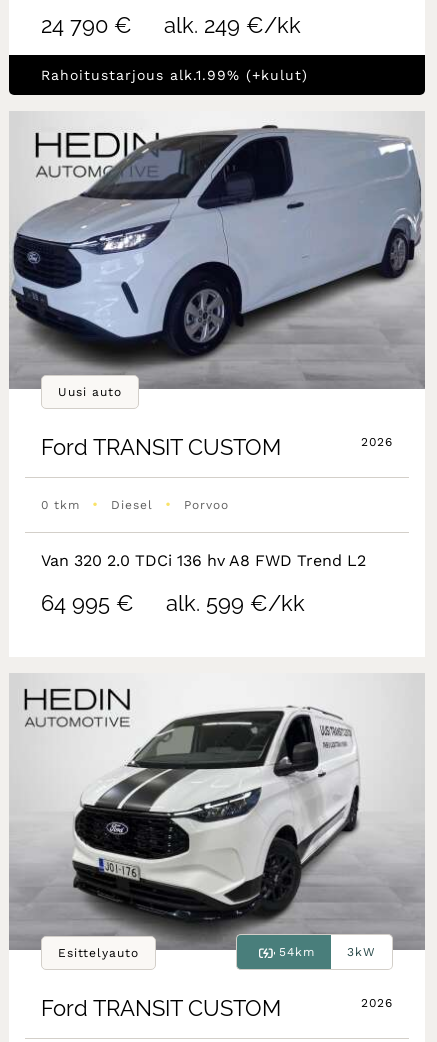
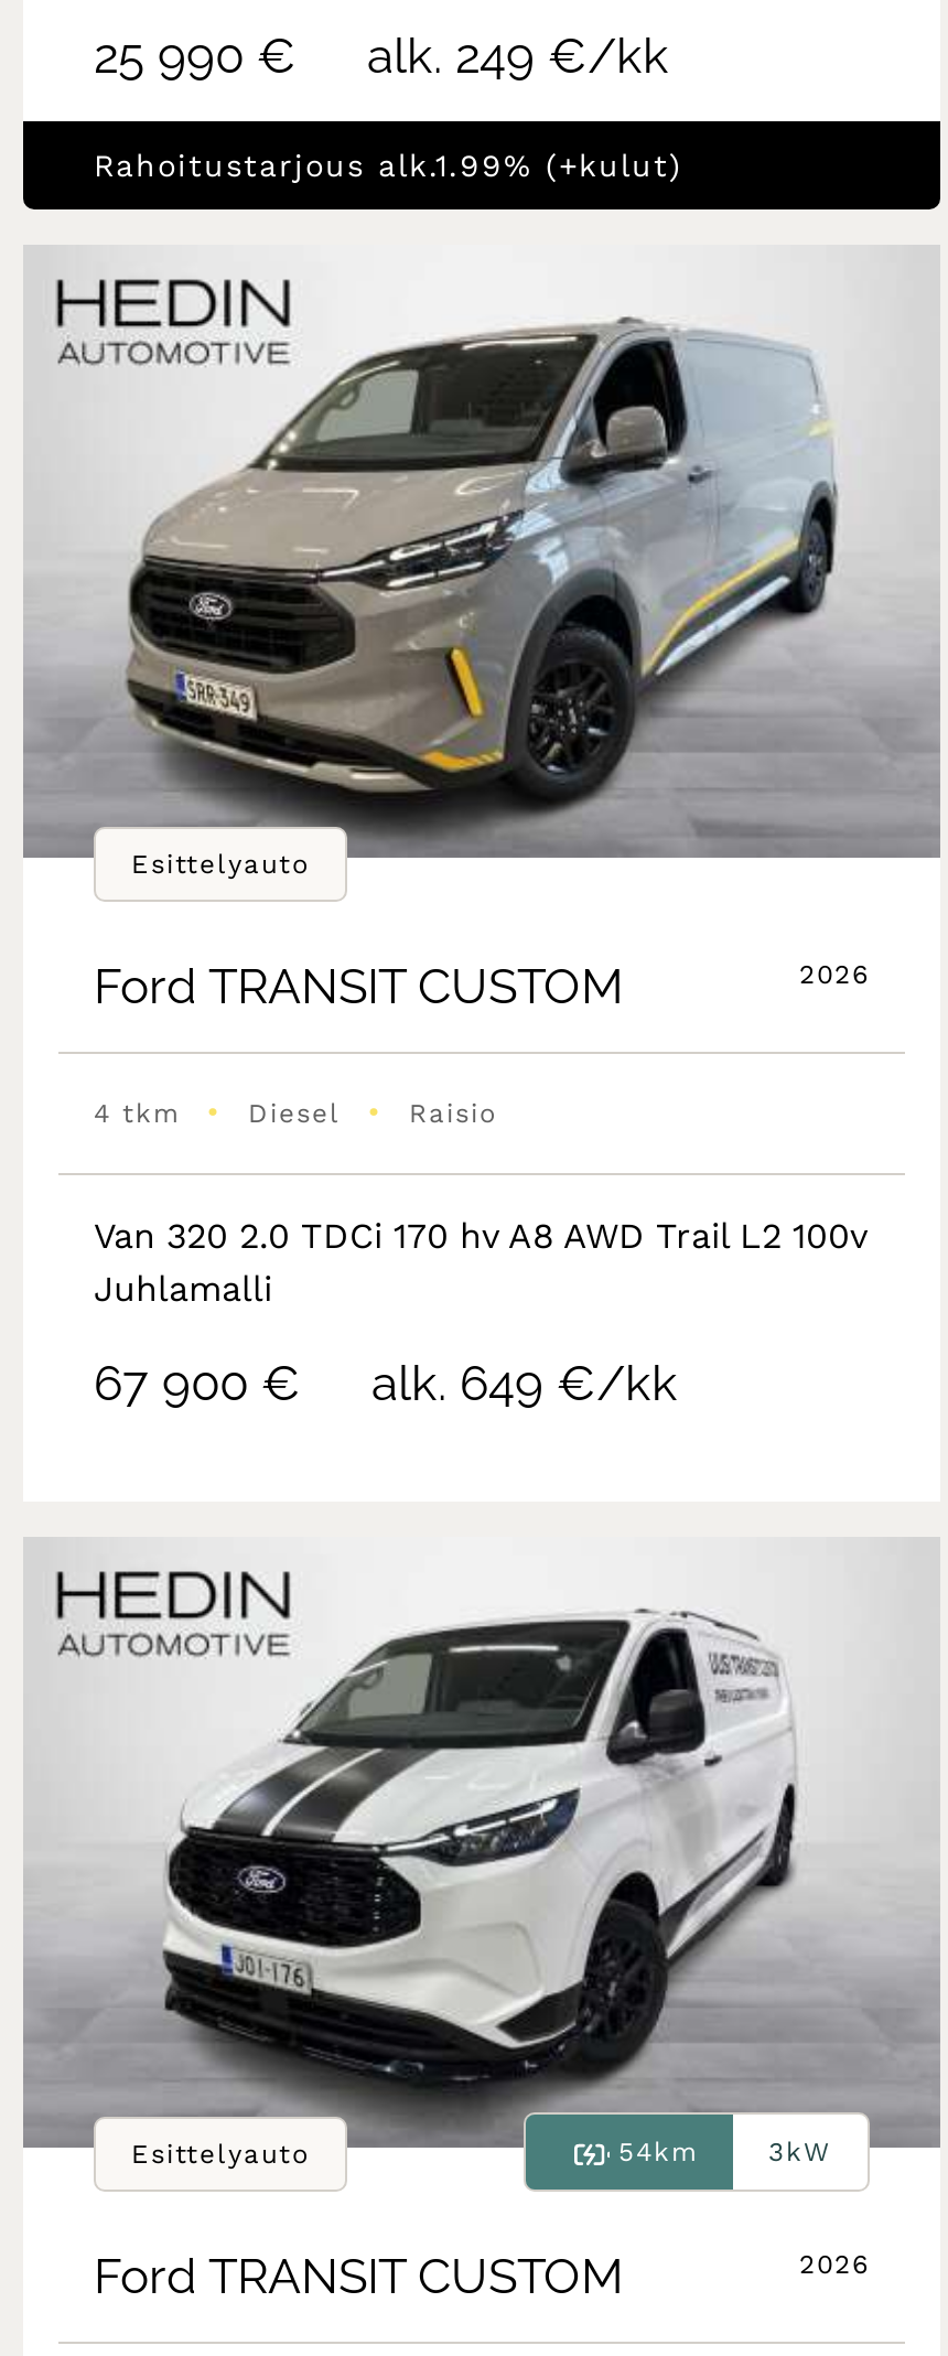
- 24 790 € alk. 249 €/kk
+ 25 990 € alk. 249 €/kk

- [image]
- Uusi auto
+ [image]
+ Esittelyauto

- 0 tkm
+ 4 tkm

- Porvoo
+ Raisio

- Van 320 2.0 TDCi 136 hv A8 FWD Trend L2
+ Van 320 2.0 TDCi 170 hv A8 AWD Trail L2 100v
+ Juhlamalli

- 64 995 €
- alk. 599 €/kk
+ 67 900 €
+ alk. 649 €/kk
